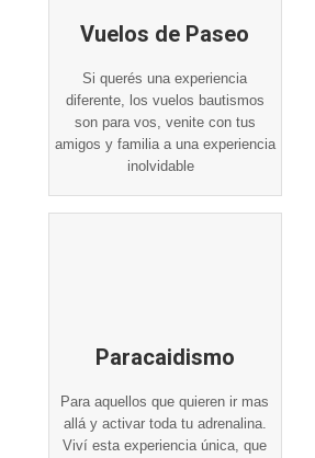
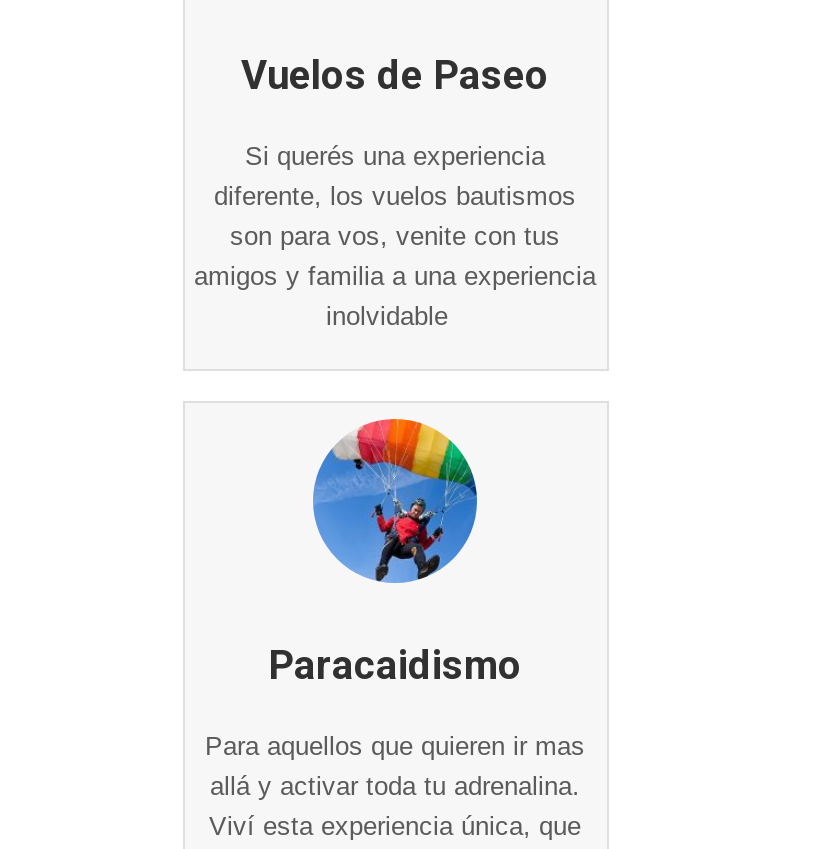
+ [image]
